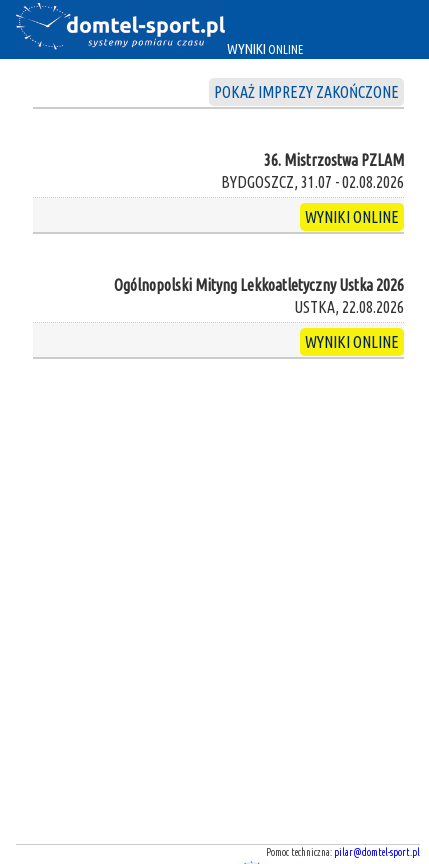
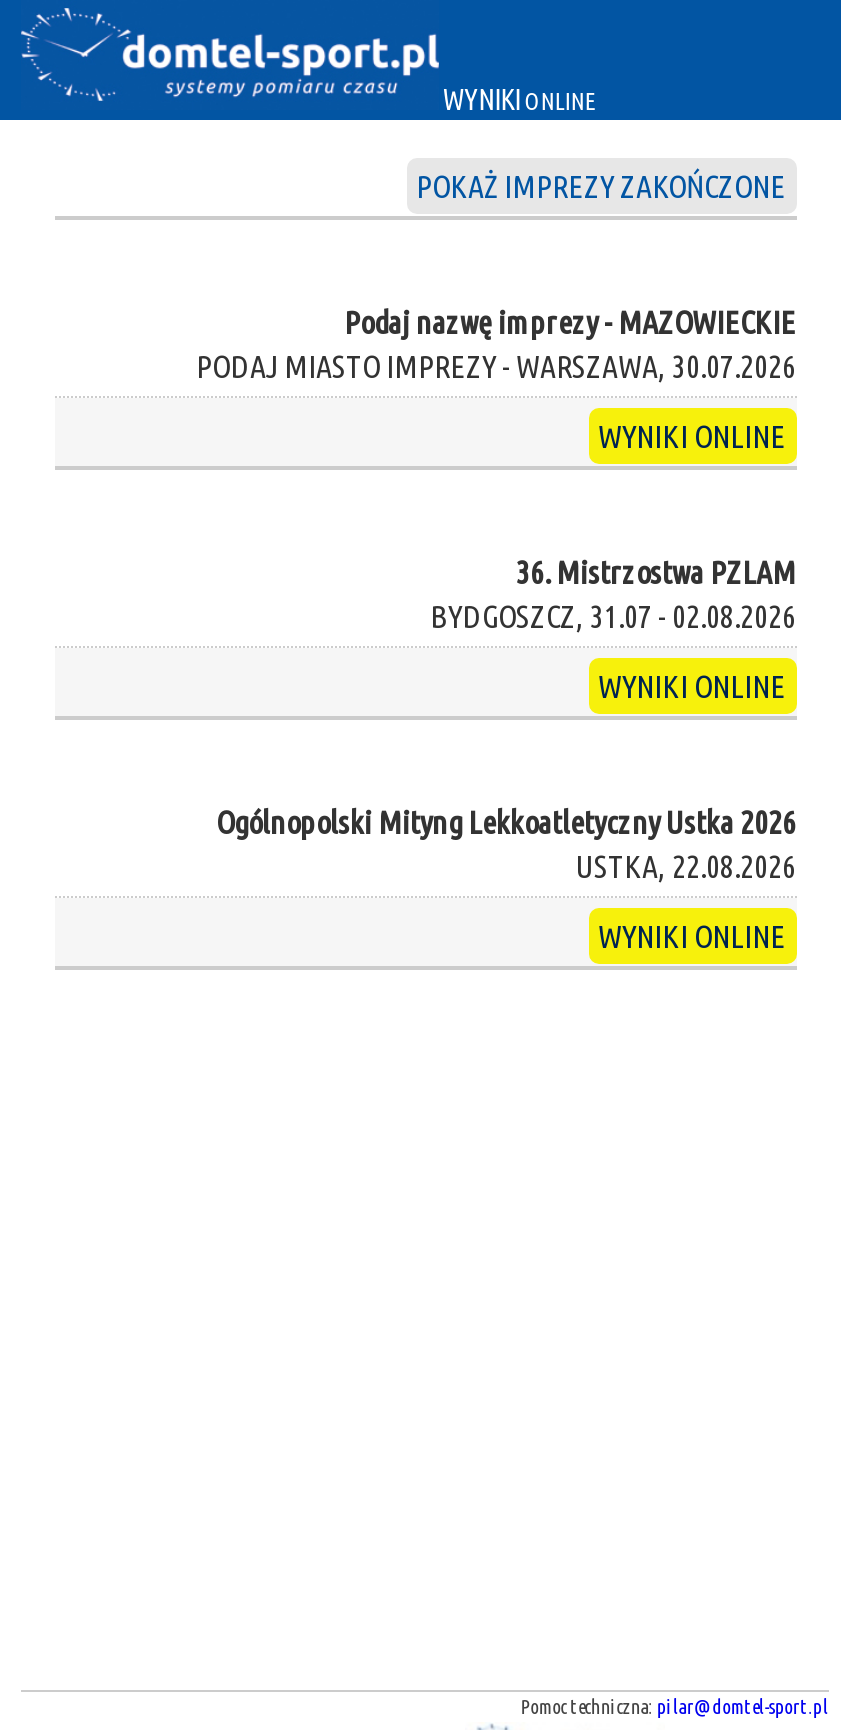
+ Podaj nazwę imprezy - MAZOWIECKIE
+ PODAJ MIASTO IMPREZY - WARSZAWA, 30.07.2026
+ WYNIKI ONLINE

moved down: 36. Mistrzostwa PZLAM | BYDGOSZCZ, 31.07 - 02.08.2026 | WYNIKI ONLINE | Ogólnopolski Mityng Lekkoatletyczny Ustka 2026 | USTKA, 22.08.2026 | WYNIKI ONLINE
